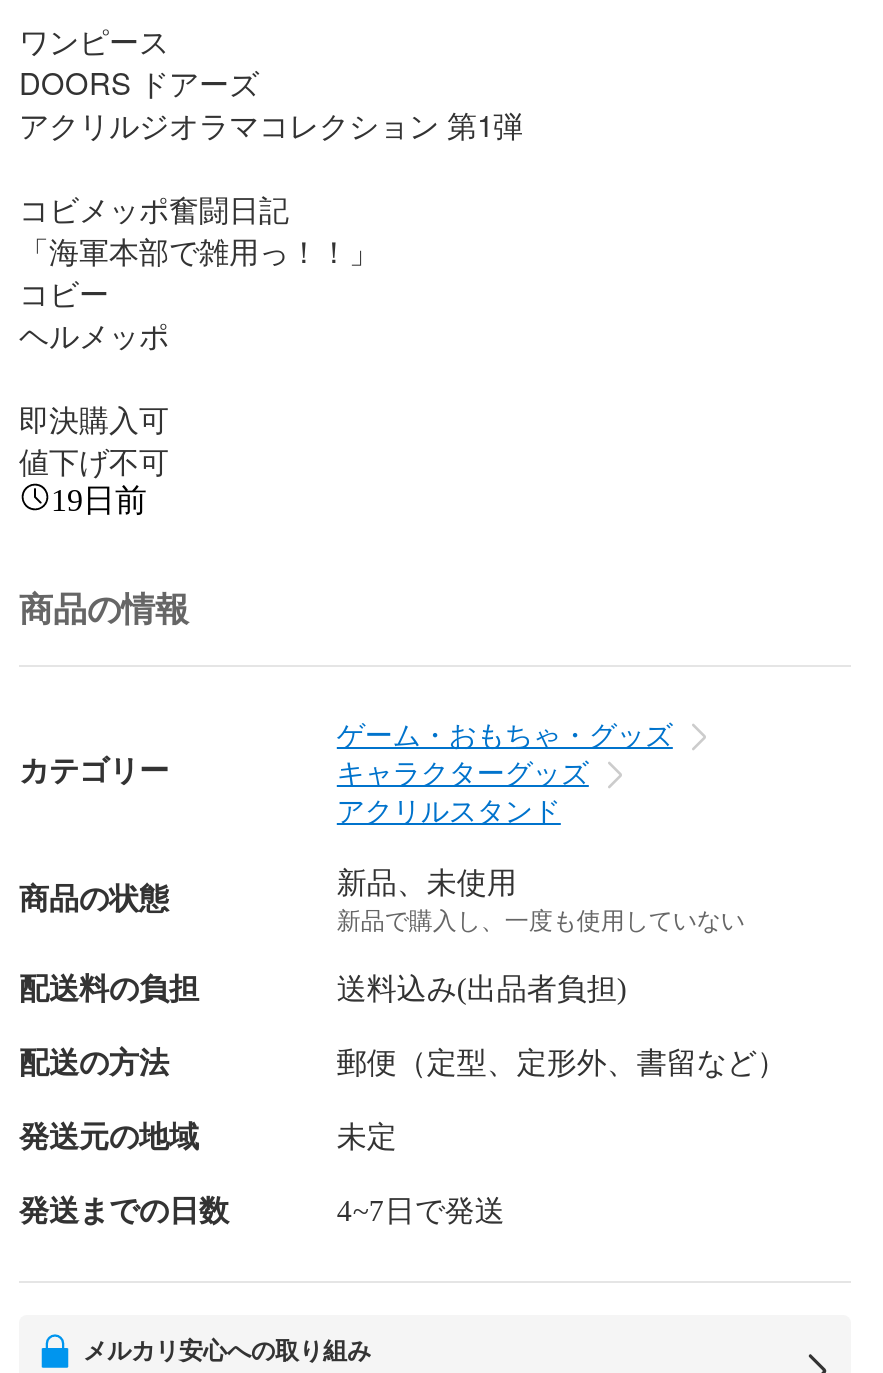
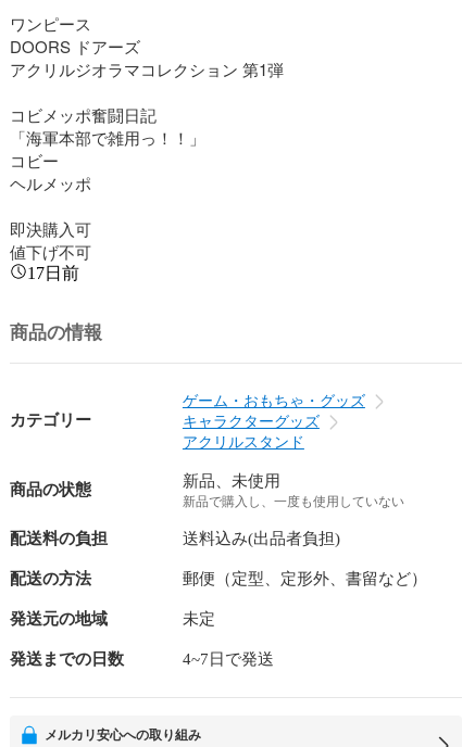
- 19日前
+ 17日前
